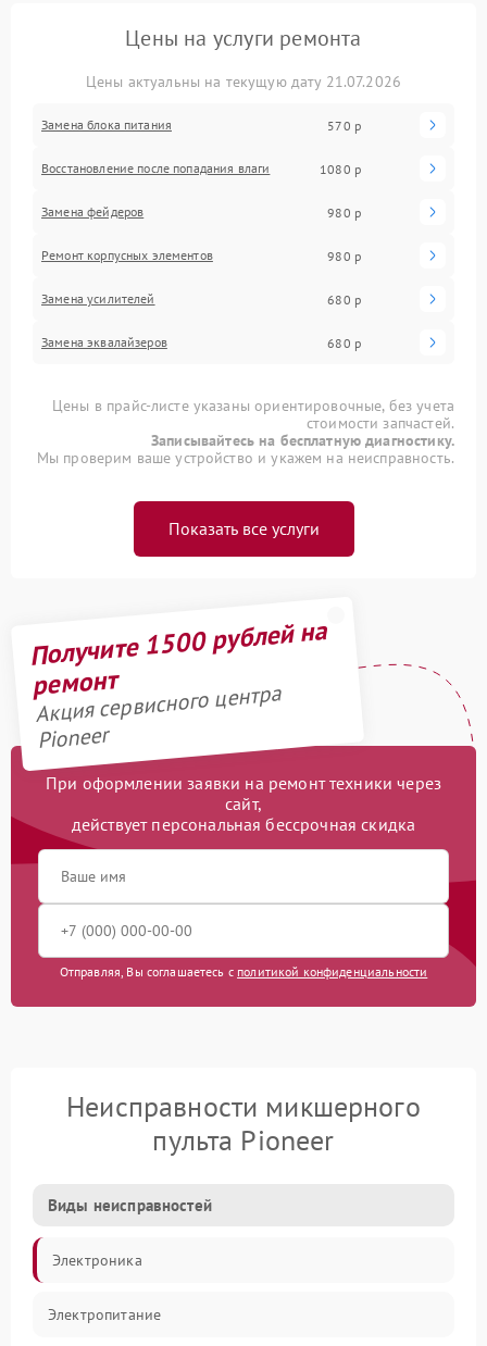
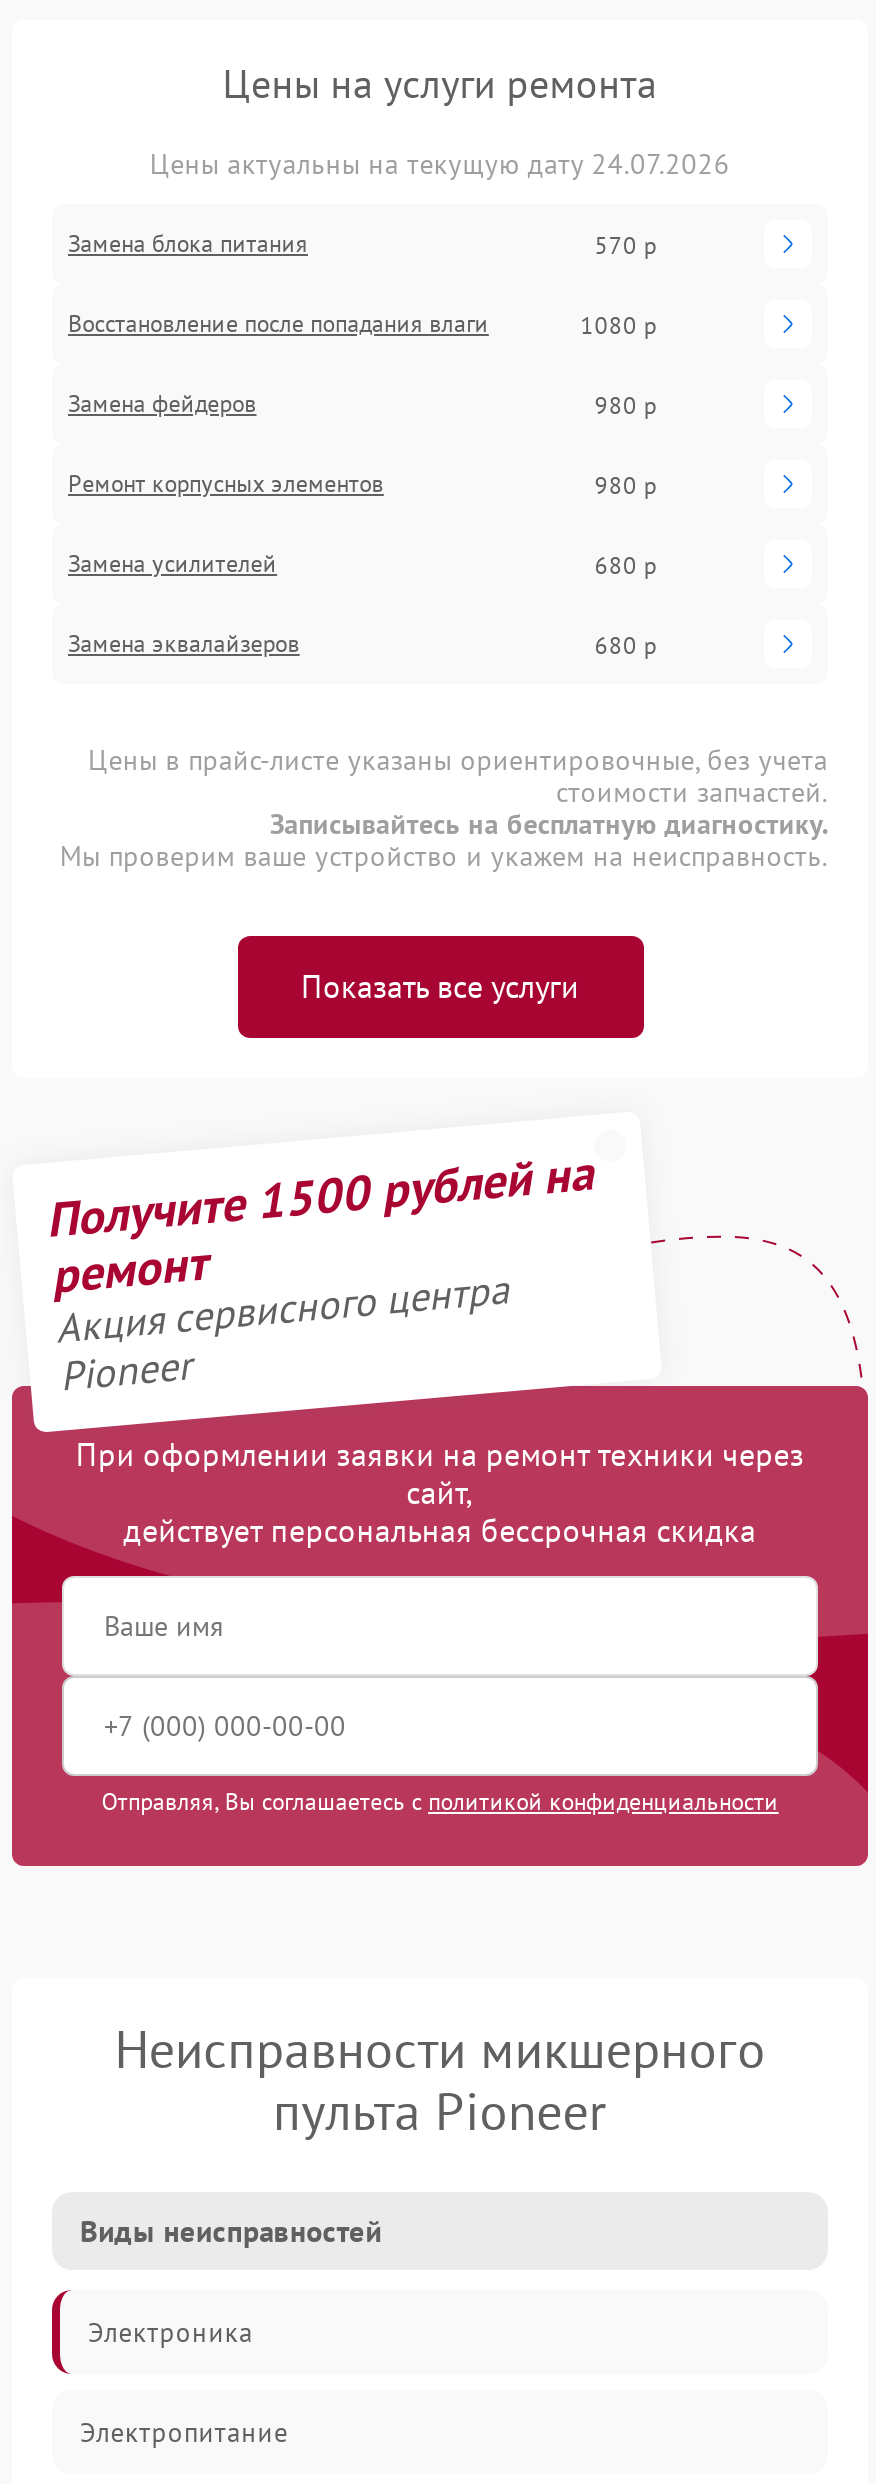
- Цены актуальны на текущую дату 21.07.2026
+ Цены актуальны на текущую дату 24.07.2026
